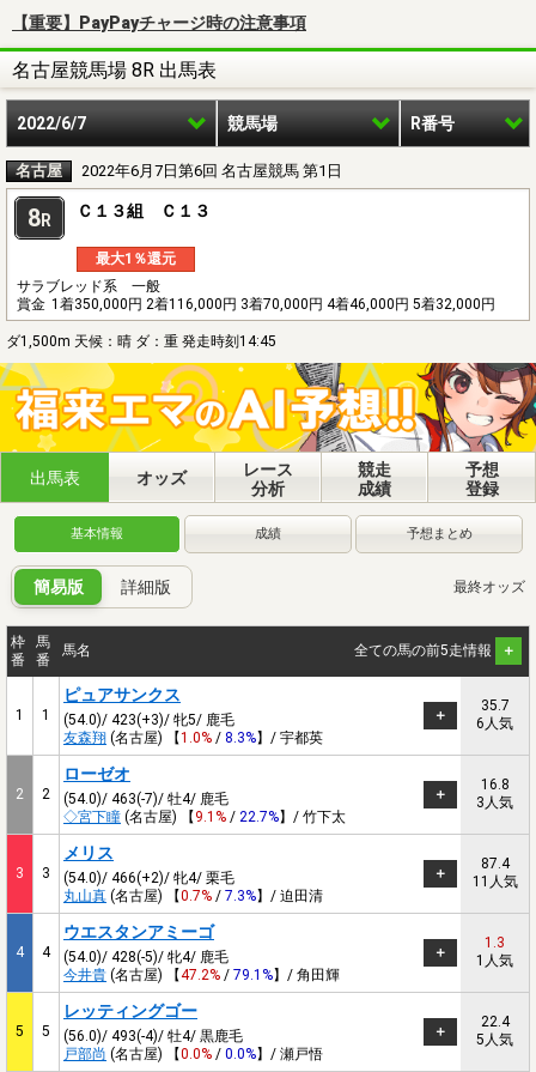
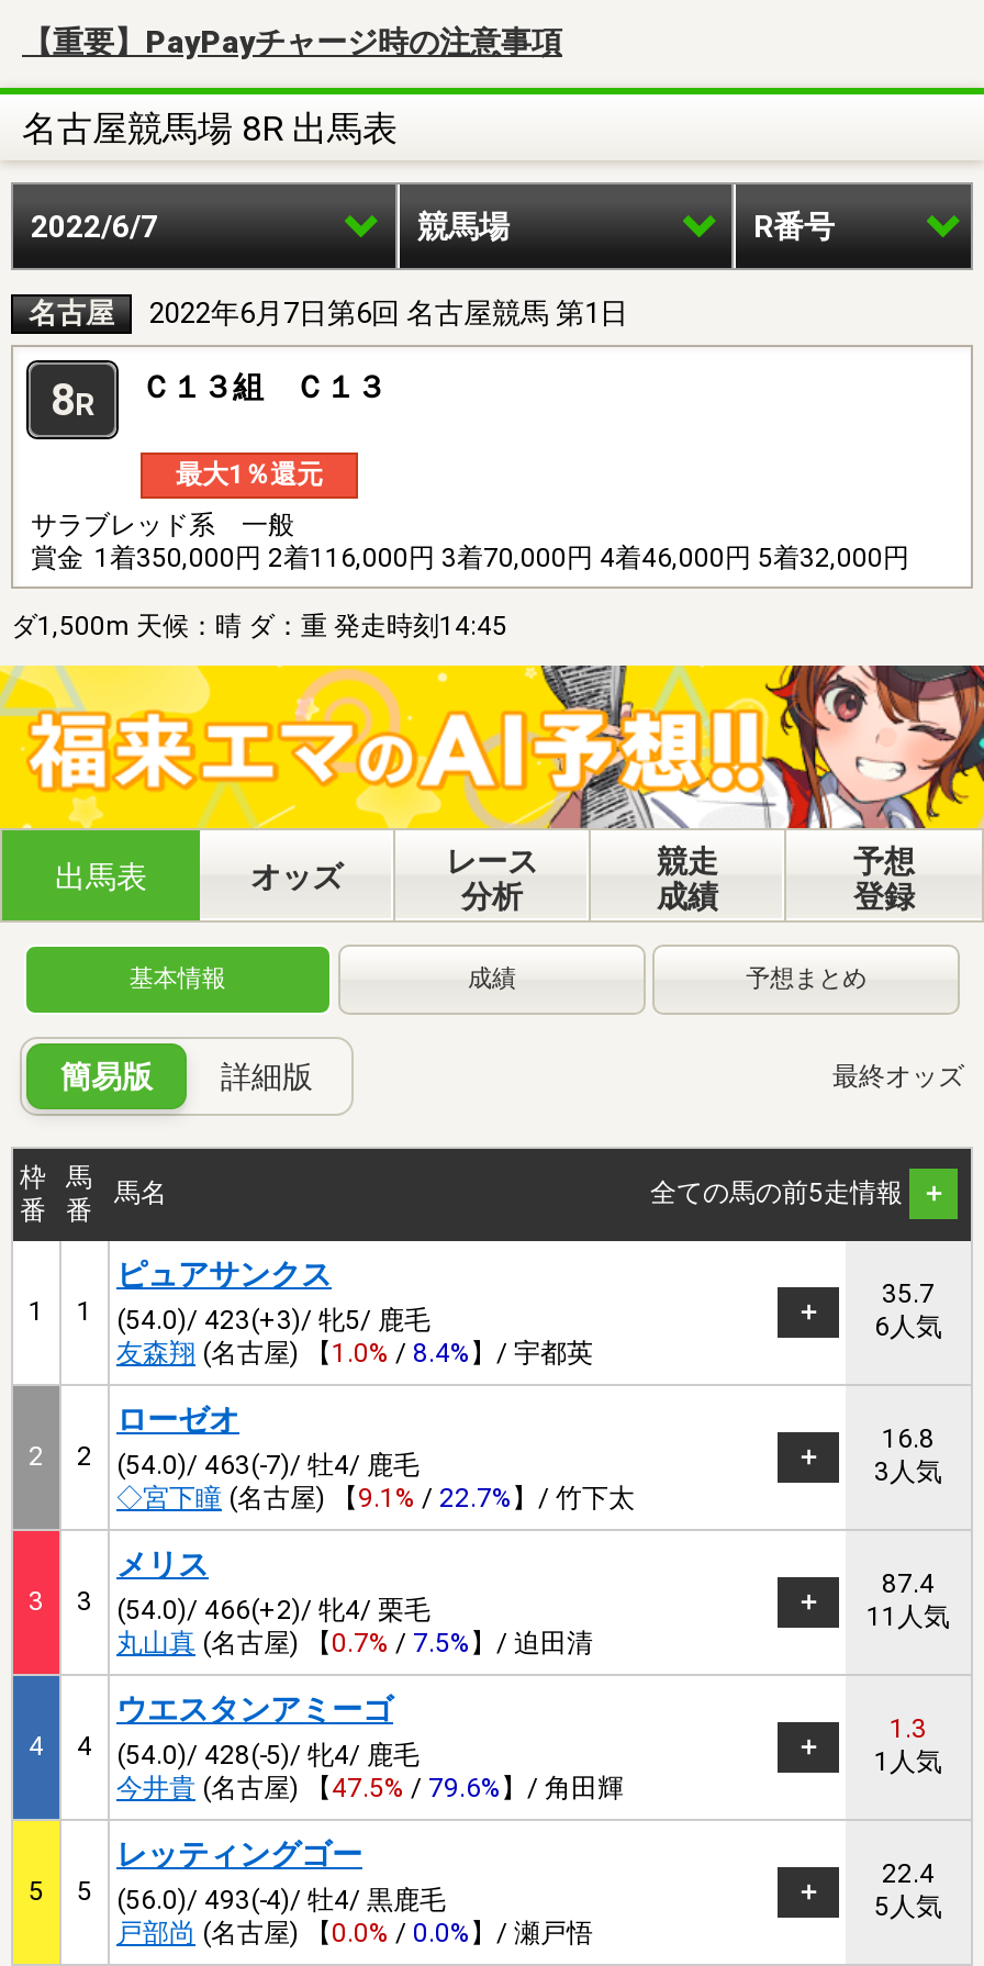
- 友森翔(名古屋) 【1.0% / 8.3%】/ 宇都英
+ 友森翔(名古屋) 【1.0% / 8.4%】/ 宇都英

- 丸山真(名古屋) 【0.7% / 7.3%】/ 迫田清
+ 丸山真(名古屋) 【0.7% / 7.5%】/ 迫田清

- 今井貴(名古屋) 【47.2% / 79.1%】/ 角田輝
+ 今井貴(名古屋) 【47.5% / 79.6%】/ 角田輝
